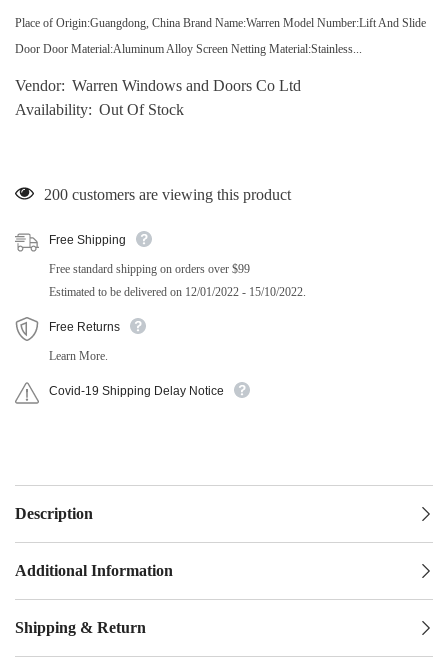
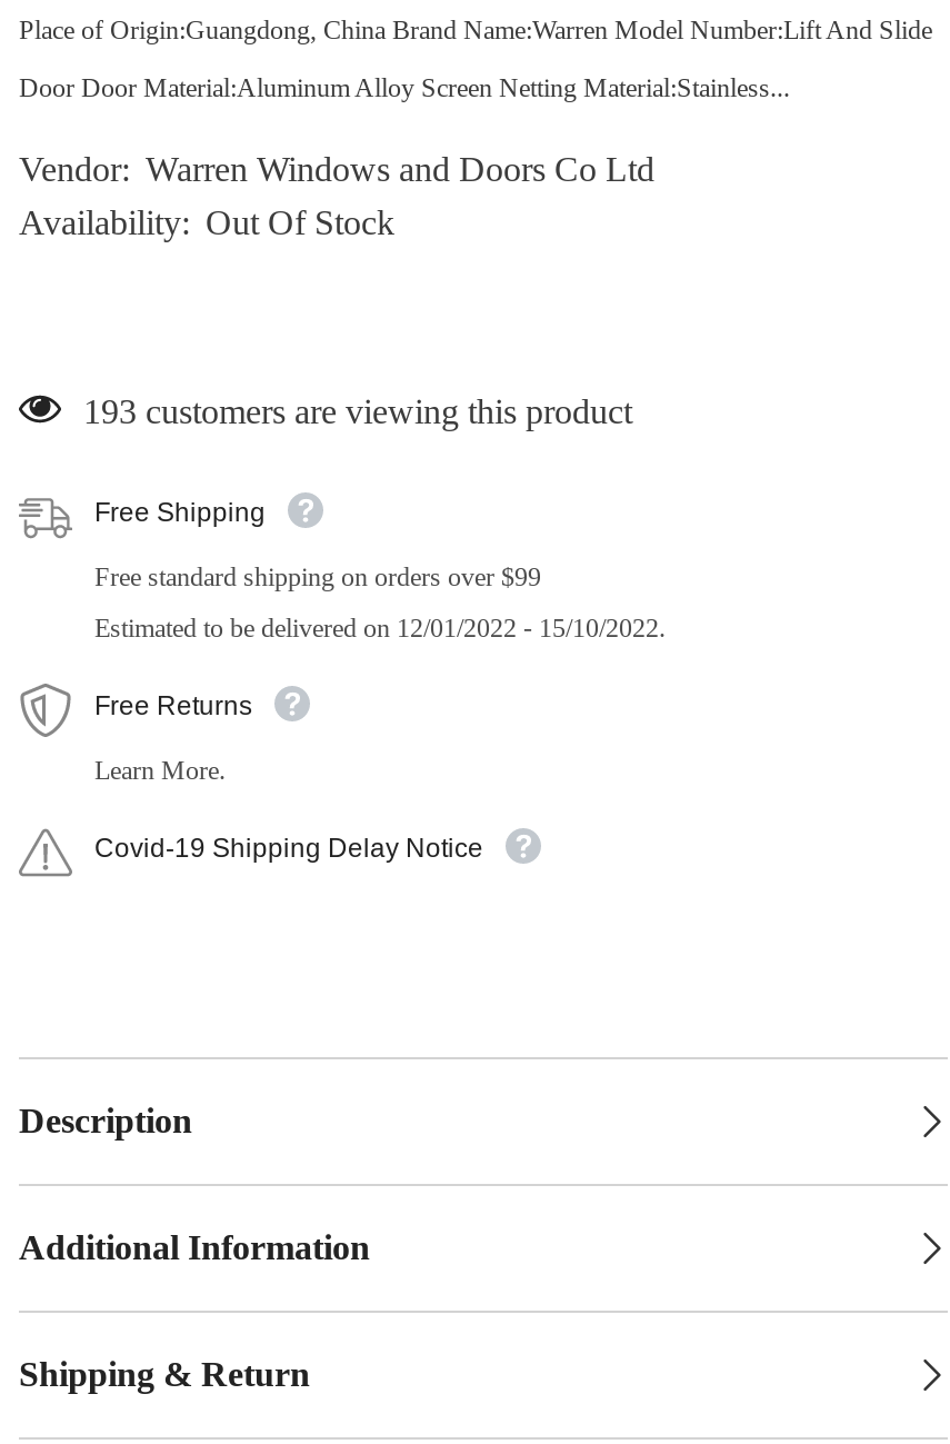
- 200 customers are viewing this product
+ 193 customers are viewing this product
